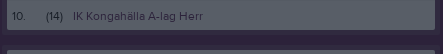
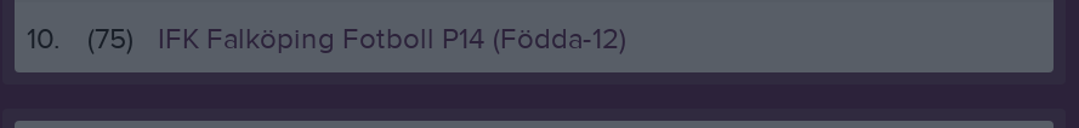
- (14)
- IK Kongahälla A-lag Herr
+ (75)
+ IFK Falköping Fotboll P14 (Födda-12)
